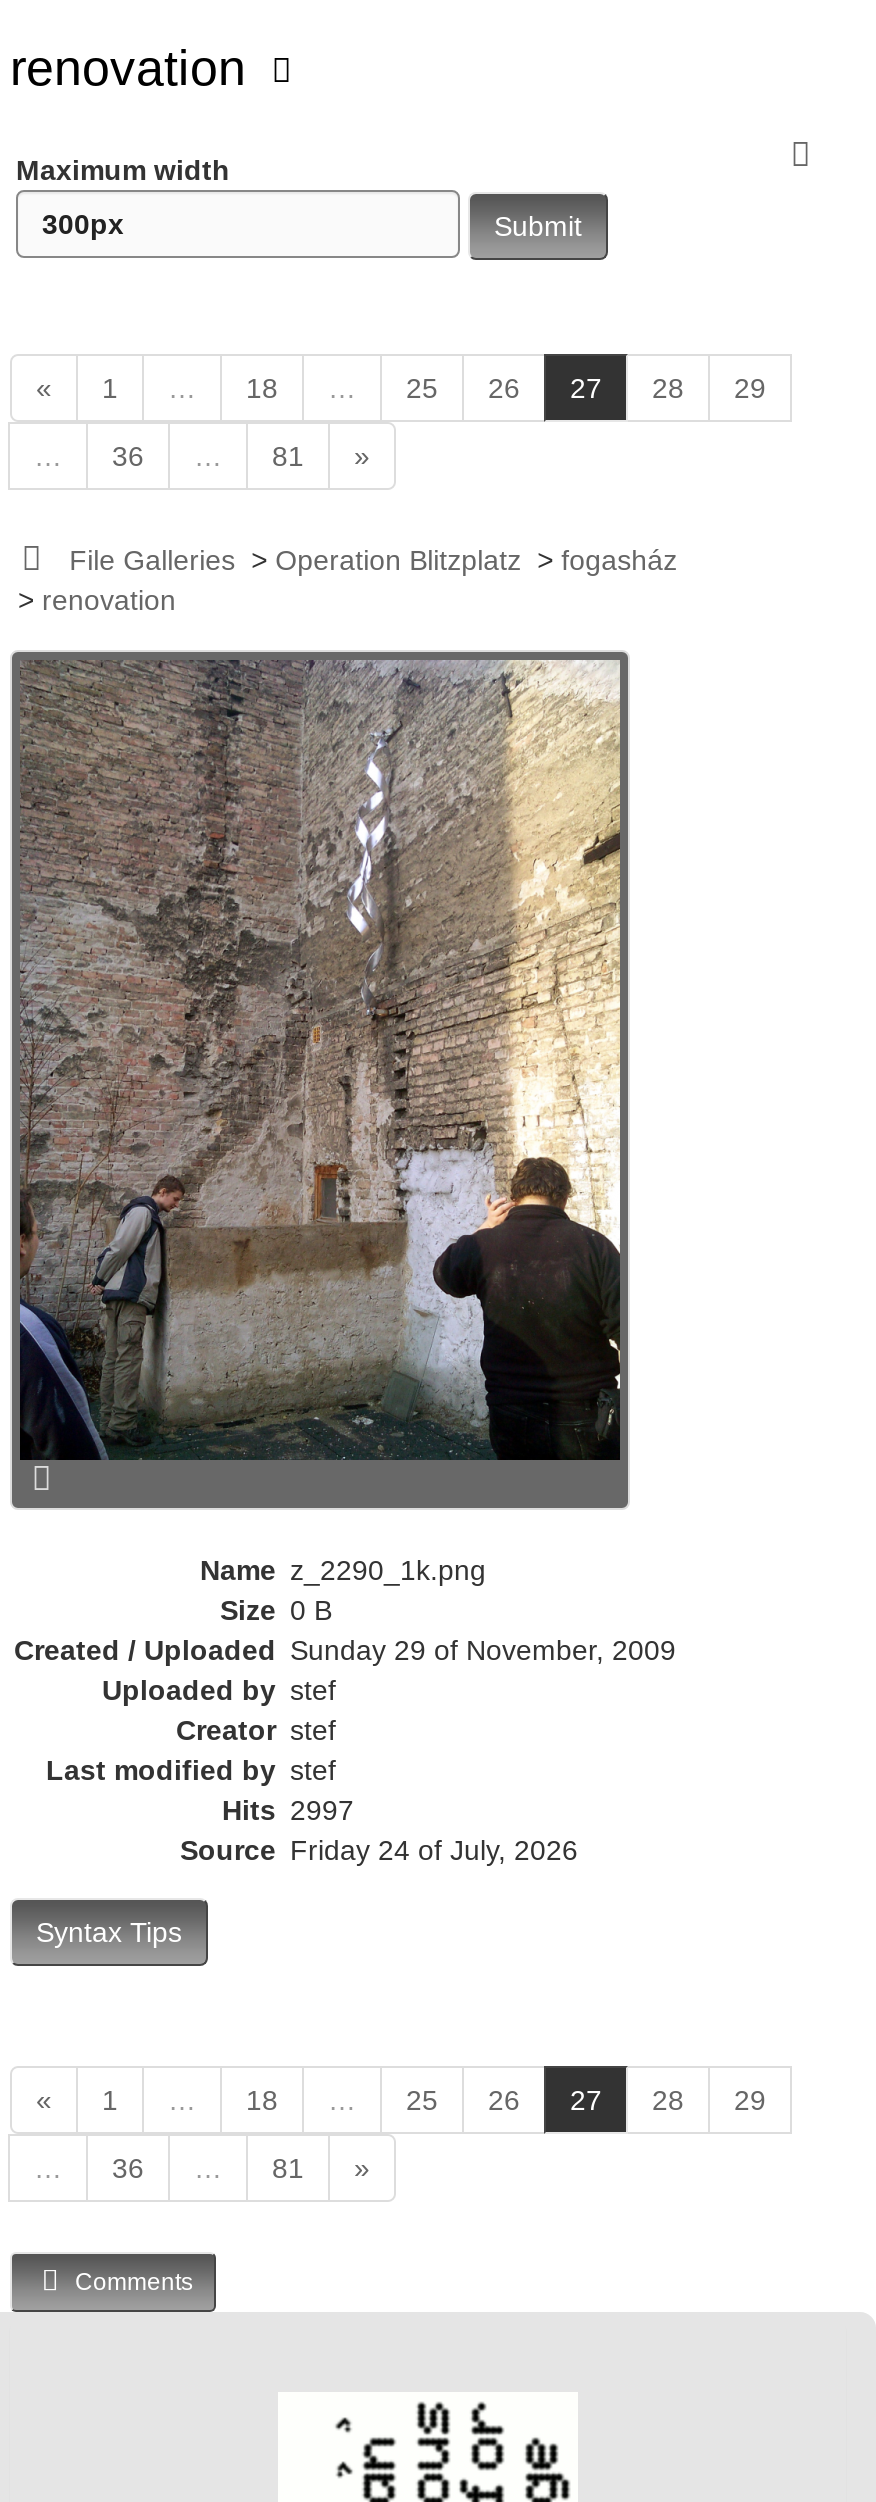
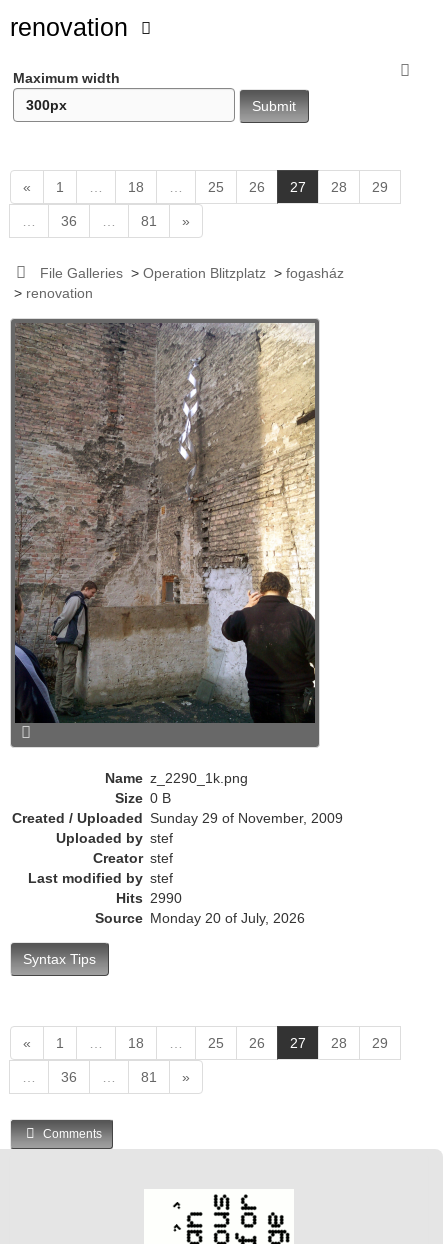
- Hits 2997
+ Hits 2990

- Source Friday 24 of July, 2026
+ Source Monday 20 of July, 2026
